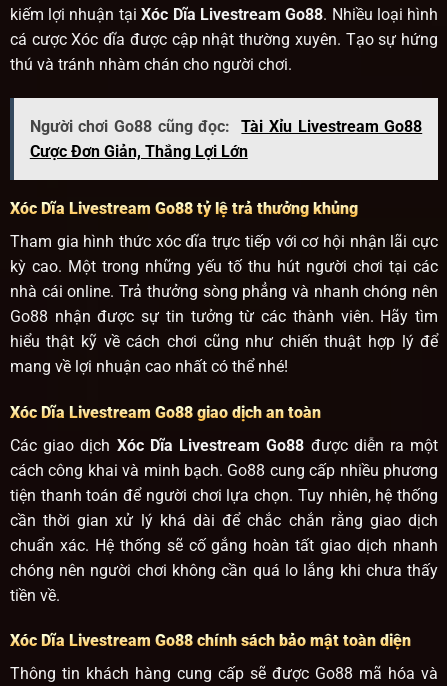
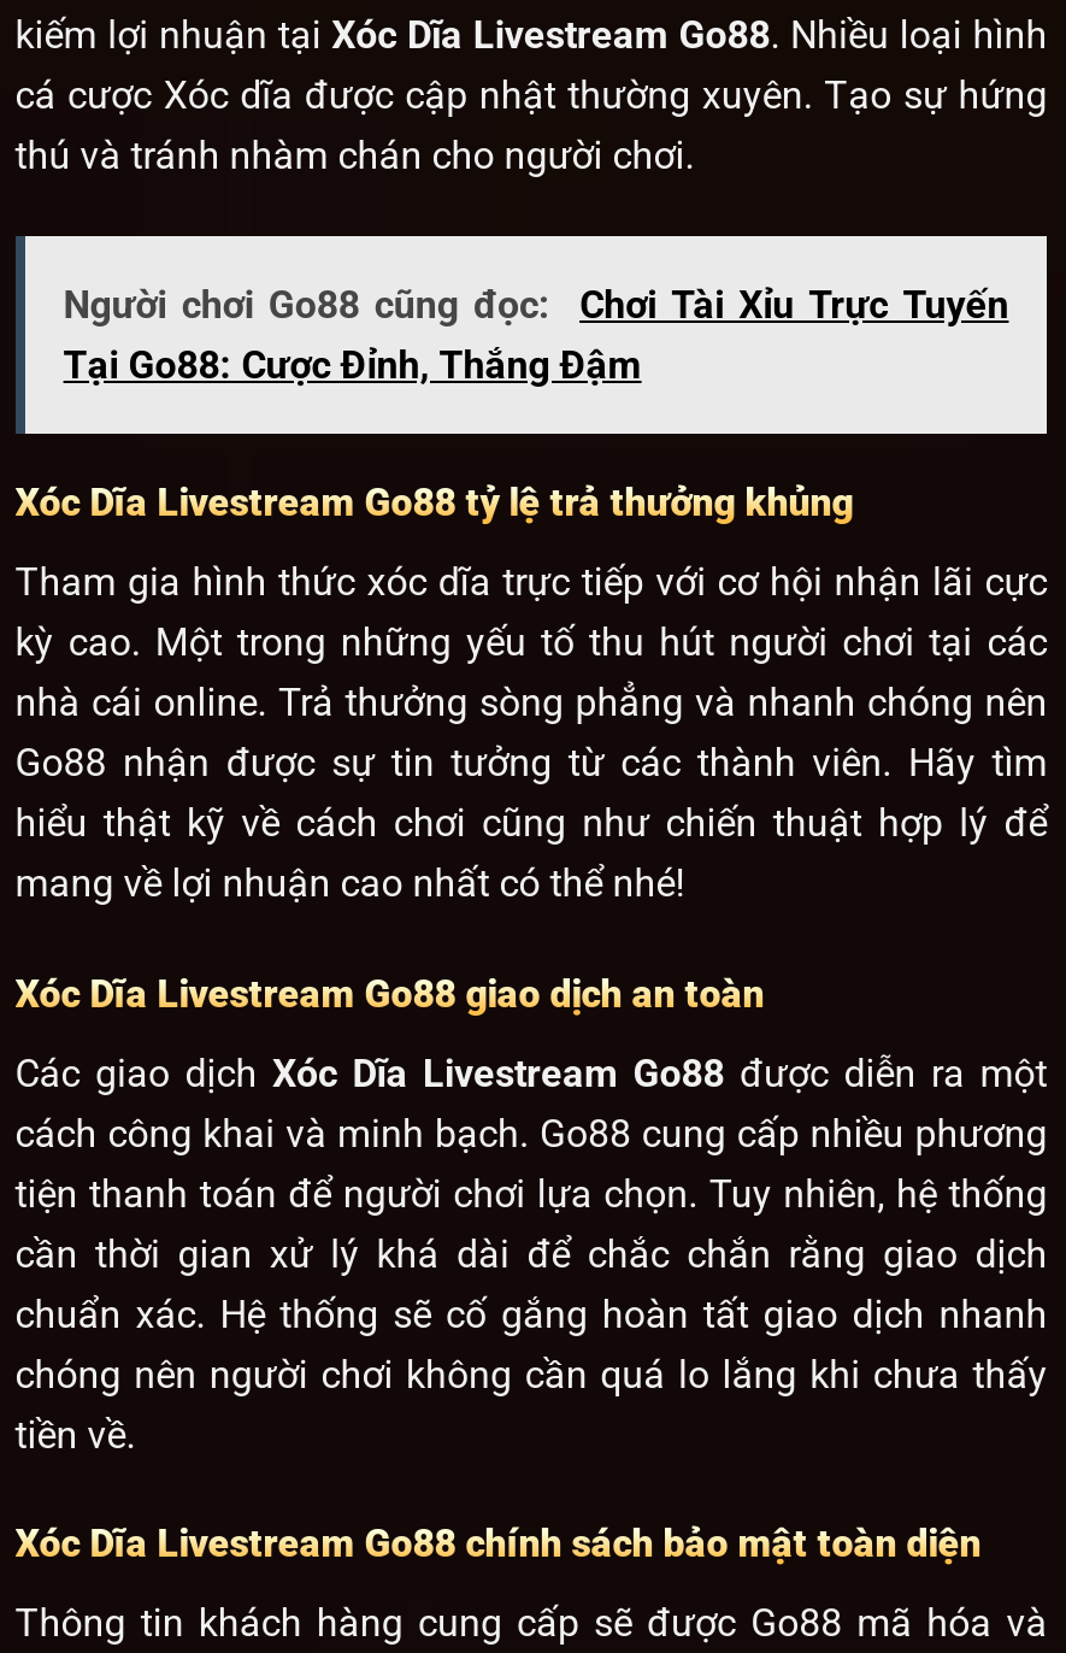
- Người chơi Go88 cũng đọc: Tài Xỉu Livestream Go88
- Cược Đơn Giản, Thắng Lợi Lớn
+ Người chơi Go88 cũng đọc:
+ Chơi Tài Xỉu Trực Tuyến
+ Tại Go88: Cược Đỉnh, Thắng Đậm
